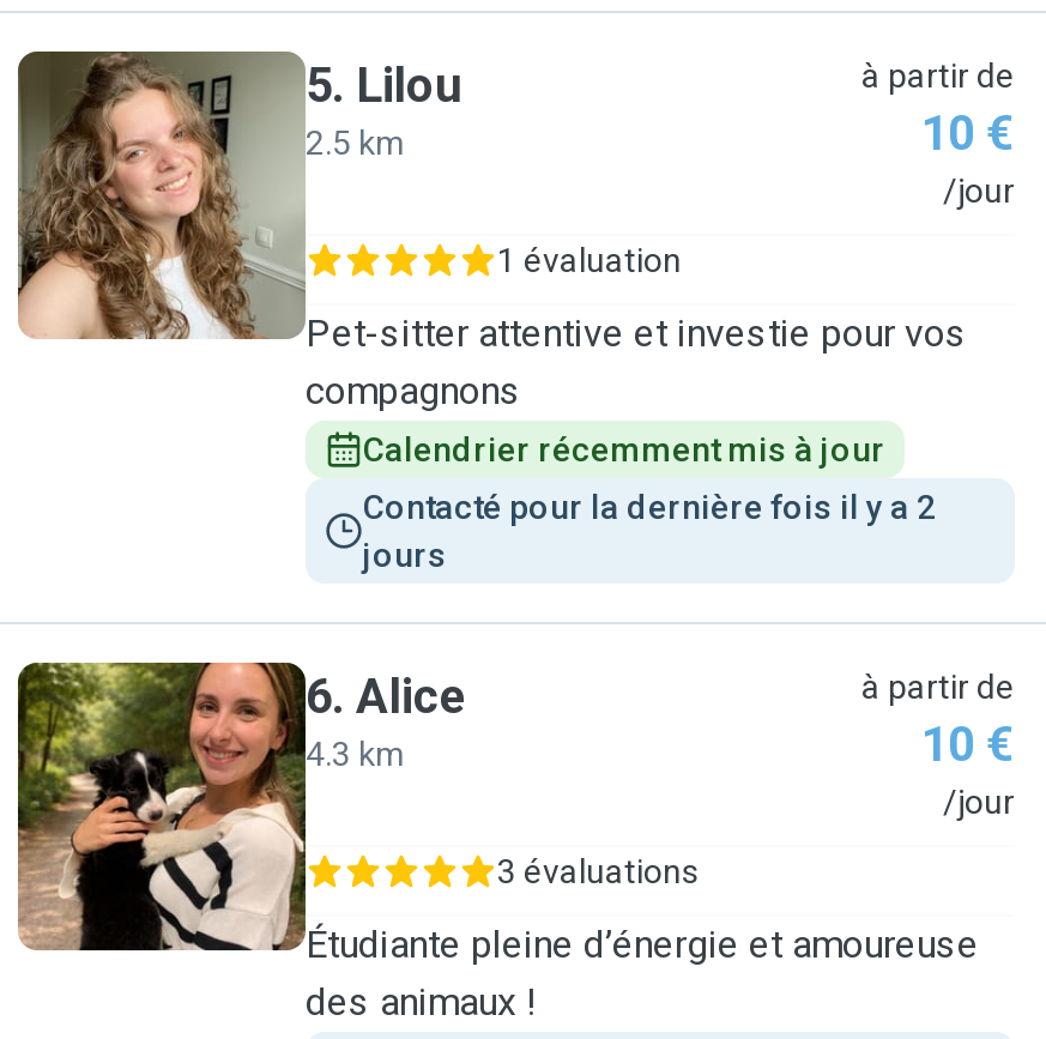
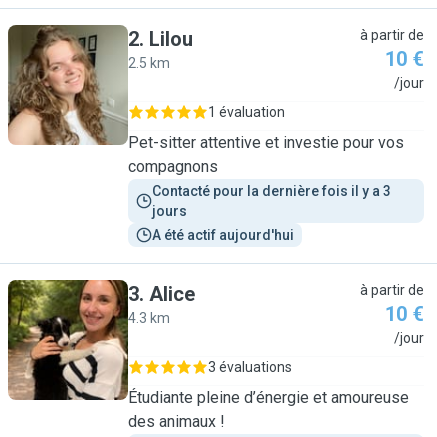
- 5. Lilou
+ 2. Lilou

- Calendrier récemment mis à jour
- Contacté pour la dernière fois il y a 2
+ Contacté pour la dernière fois il y a 3

moved up: jours

+ A été actif aujourd'hui

- 6. Alice
+ 3. Alice
